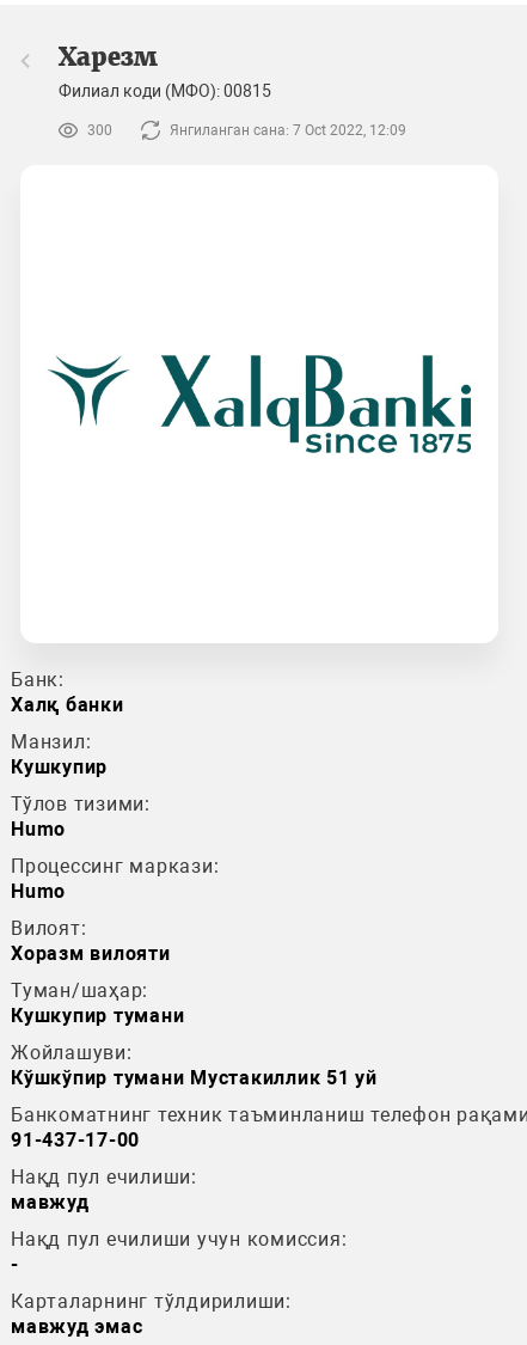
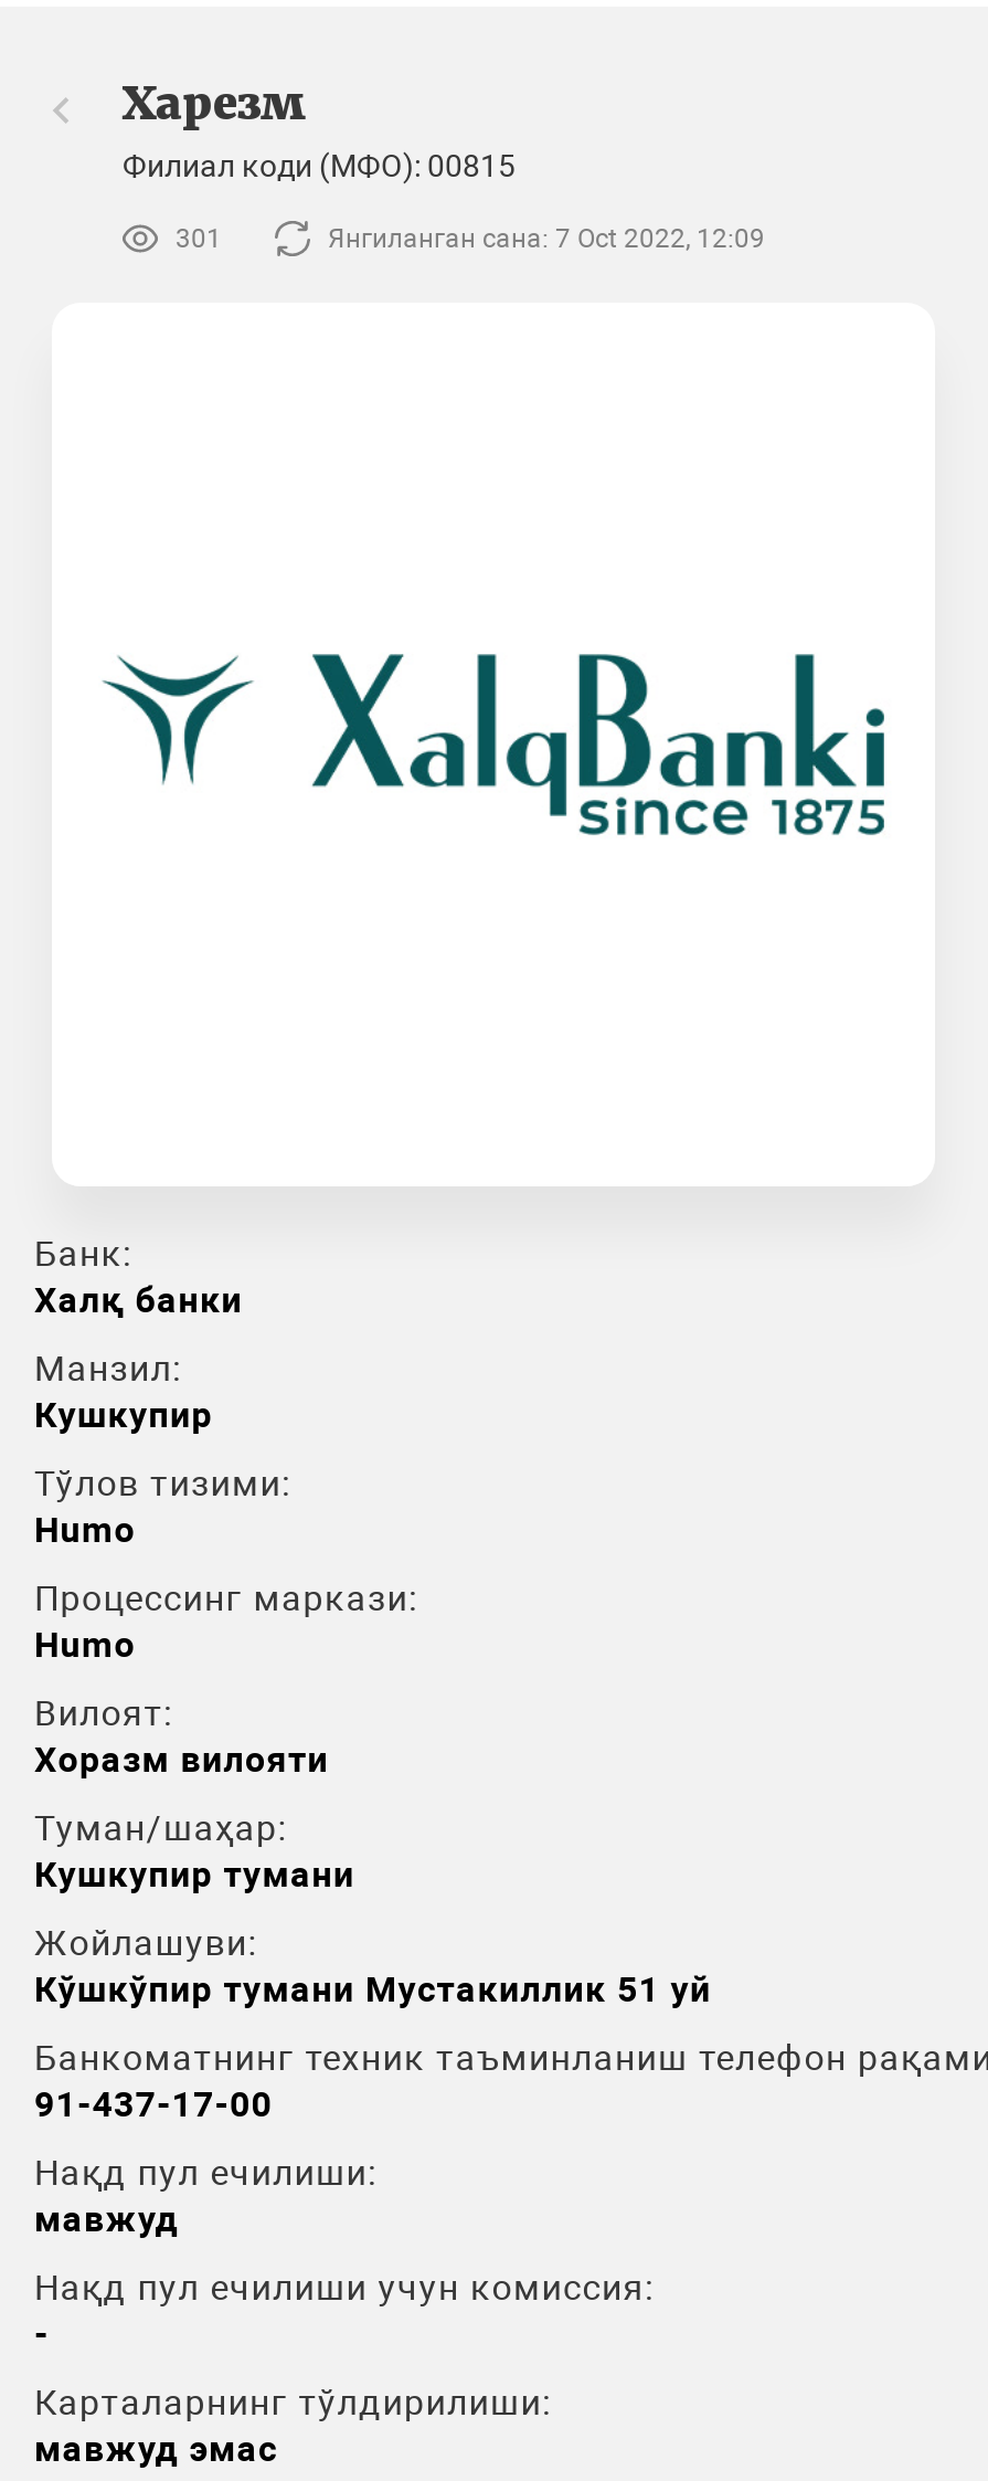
- 300
+ 301
